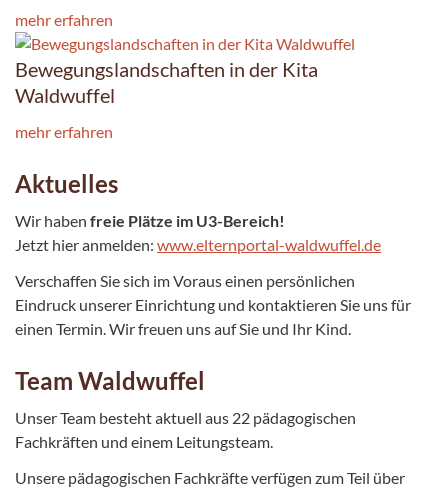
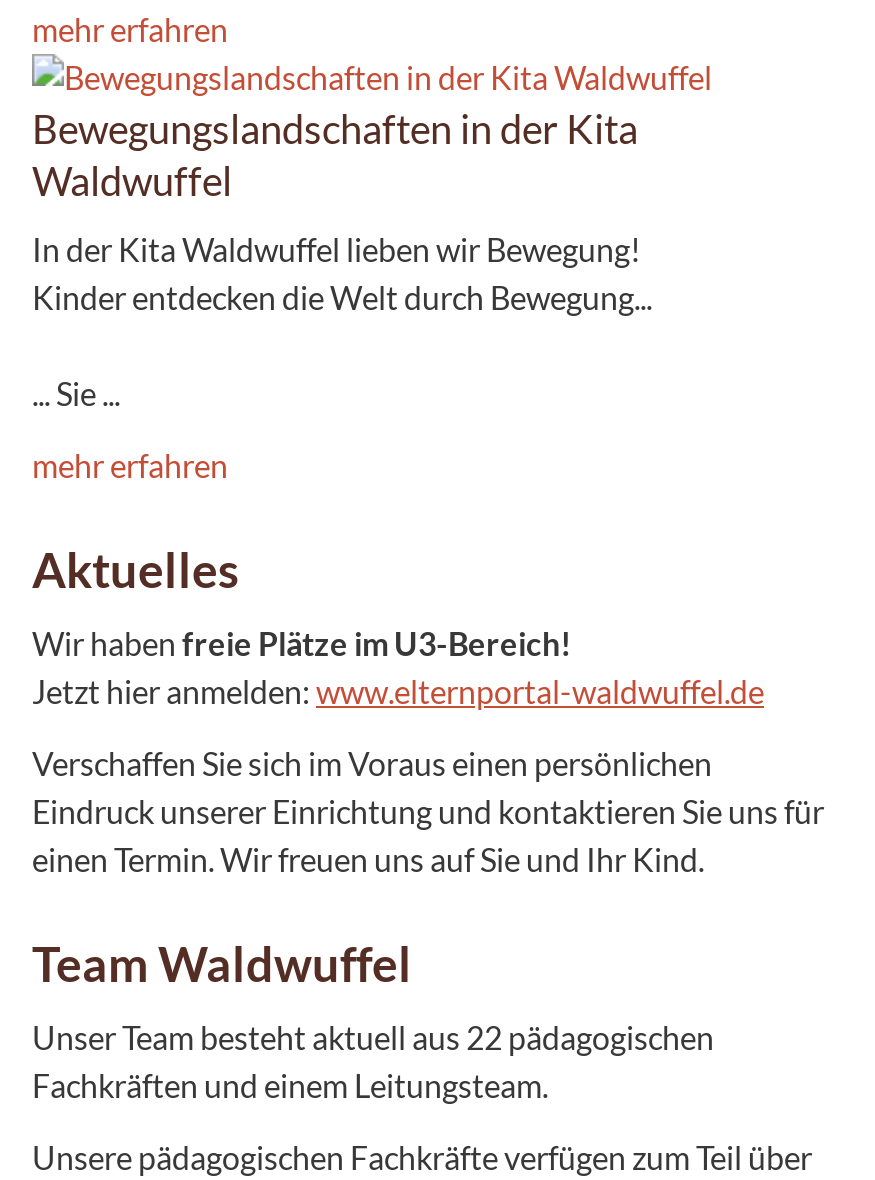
+ In der Kita Waldwuffel lieben wir Bewegung!
+ Kinder entdecken die Welt durch Bewegung...
+ ... Sie ...
